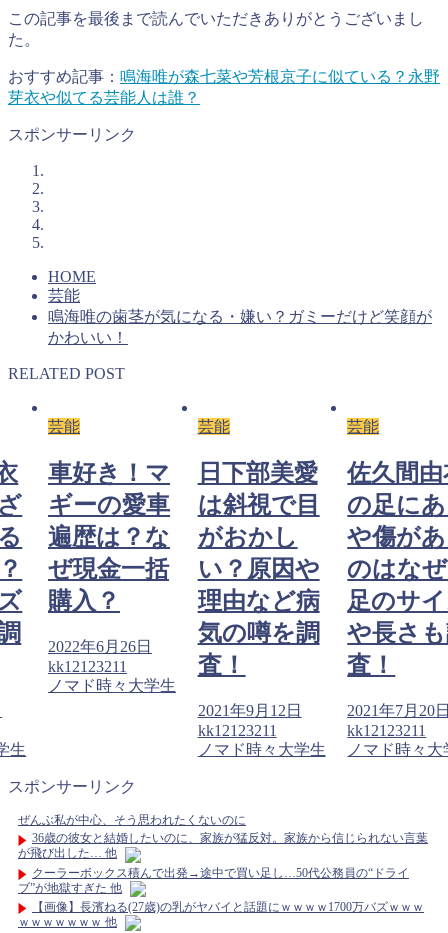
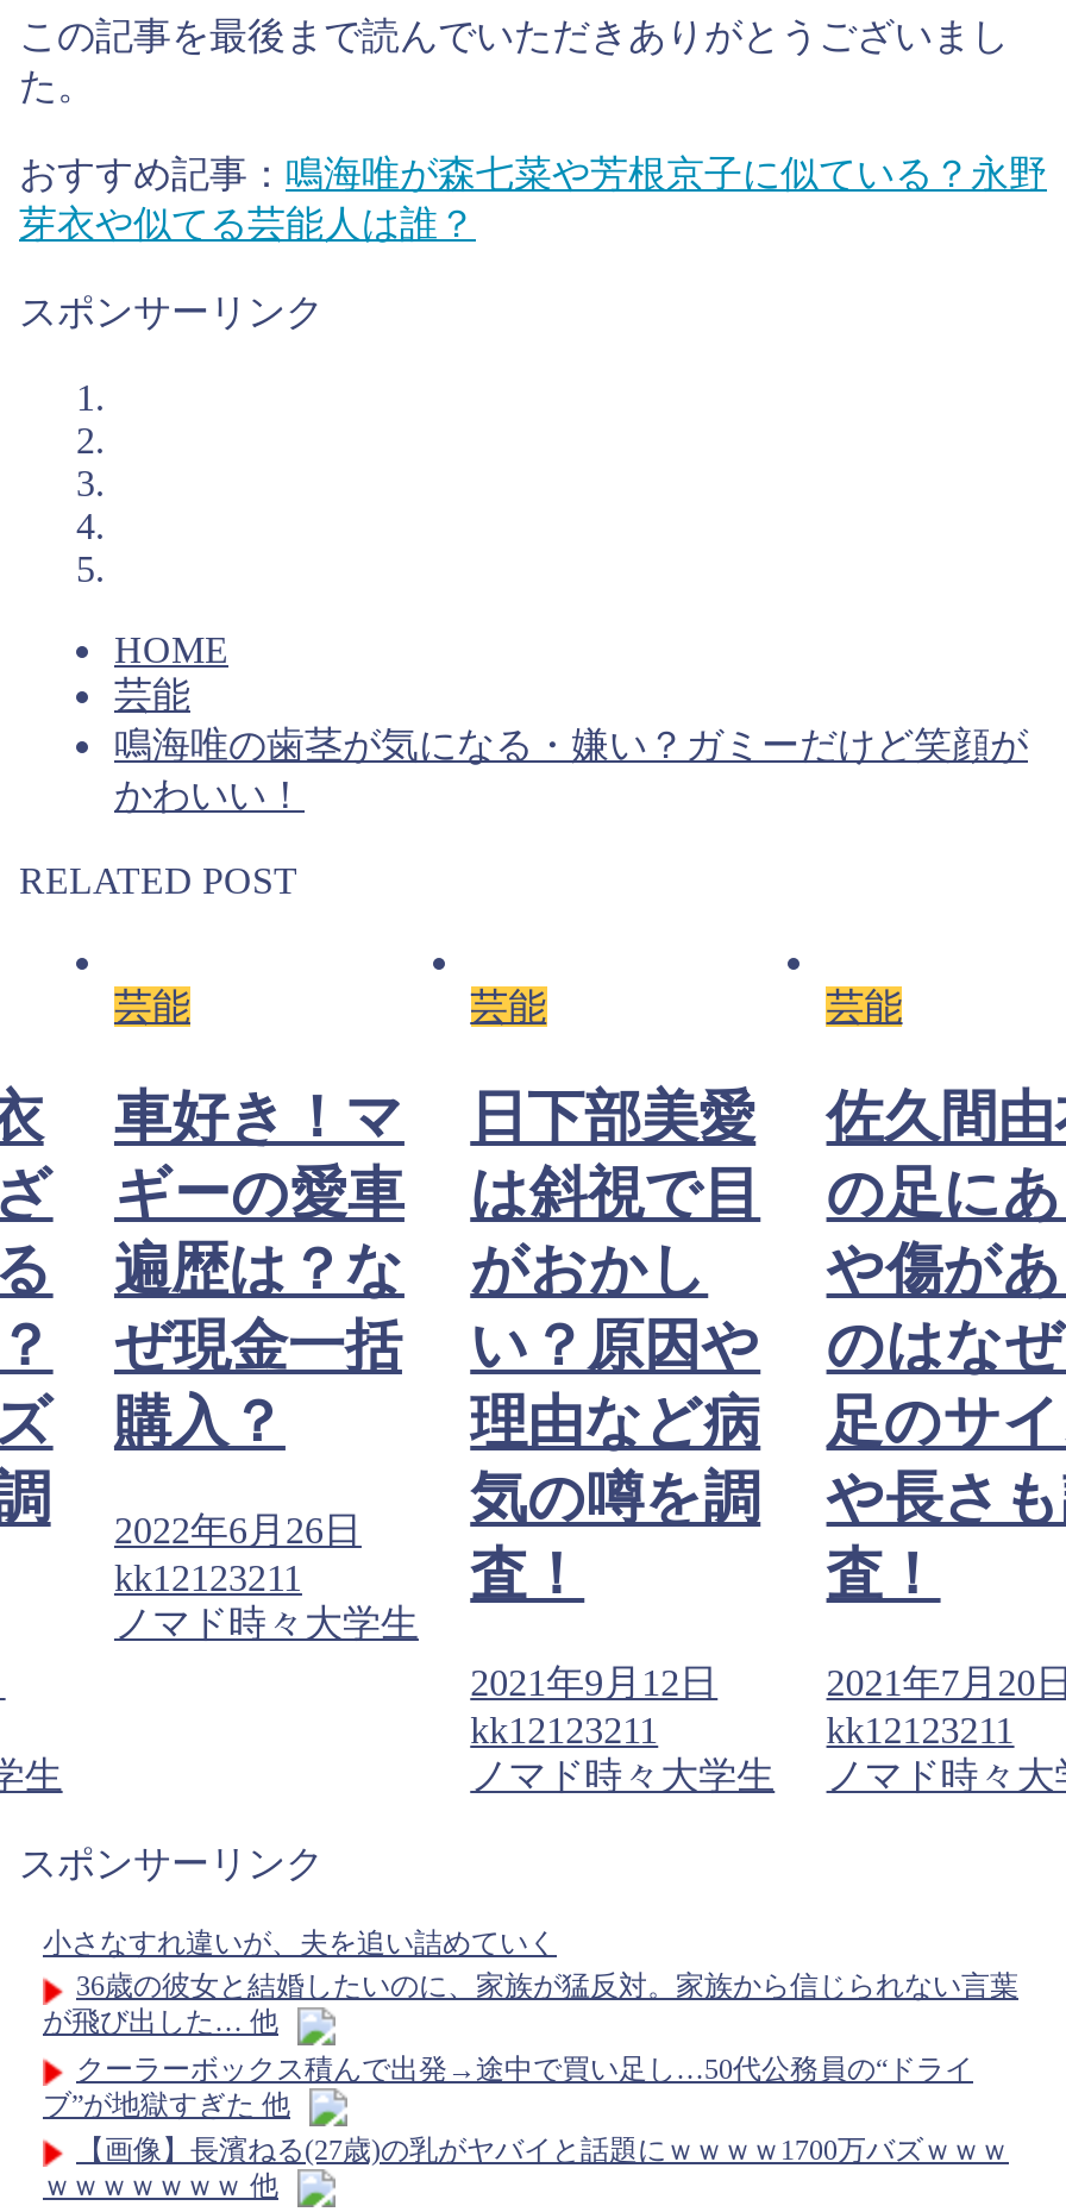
- ぜんぶ私が中心、そう思われたくないのに
+ 小さなすれ違いが、夫を追い詰めていく
